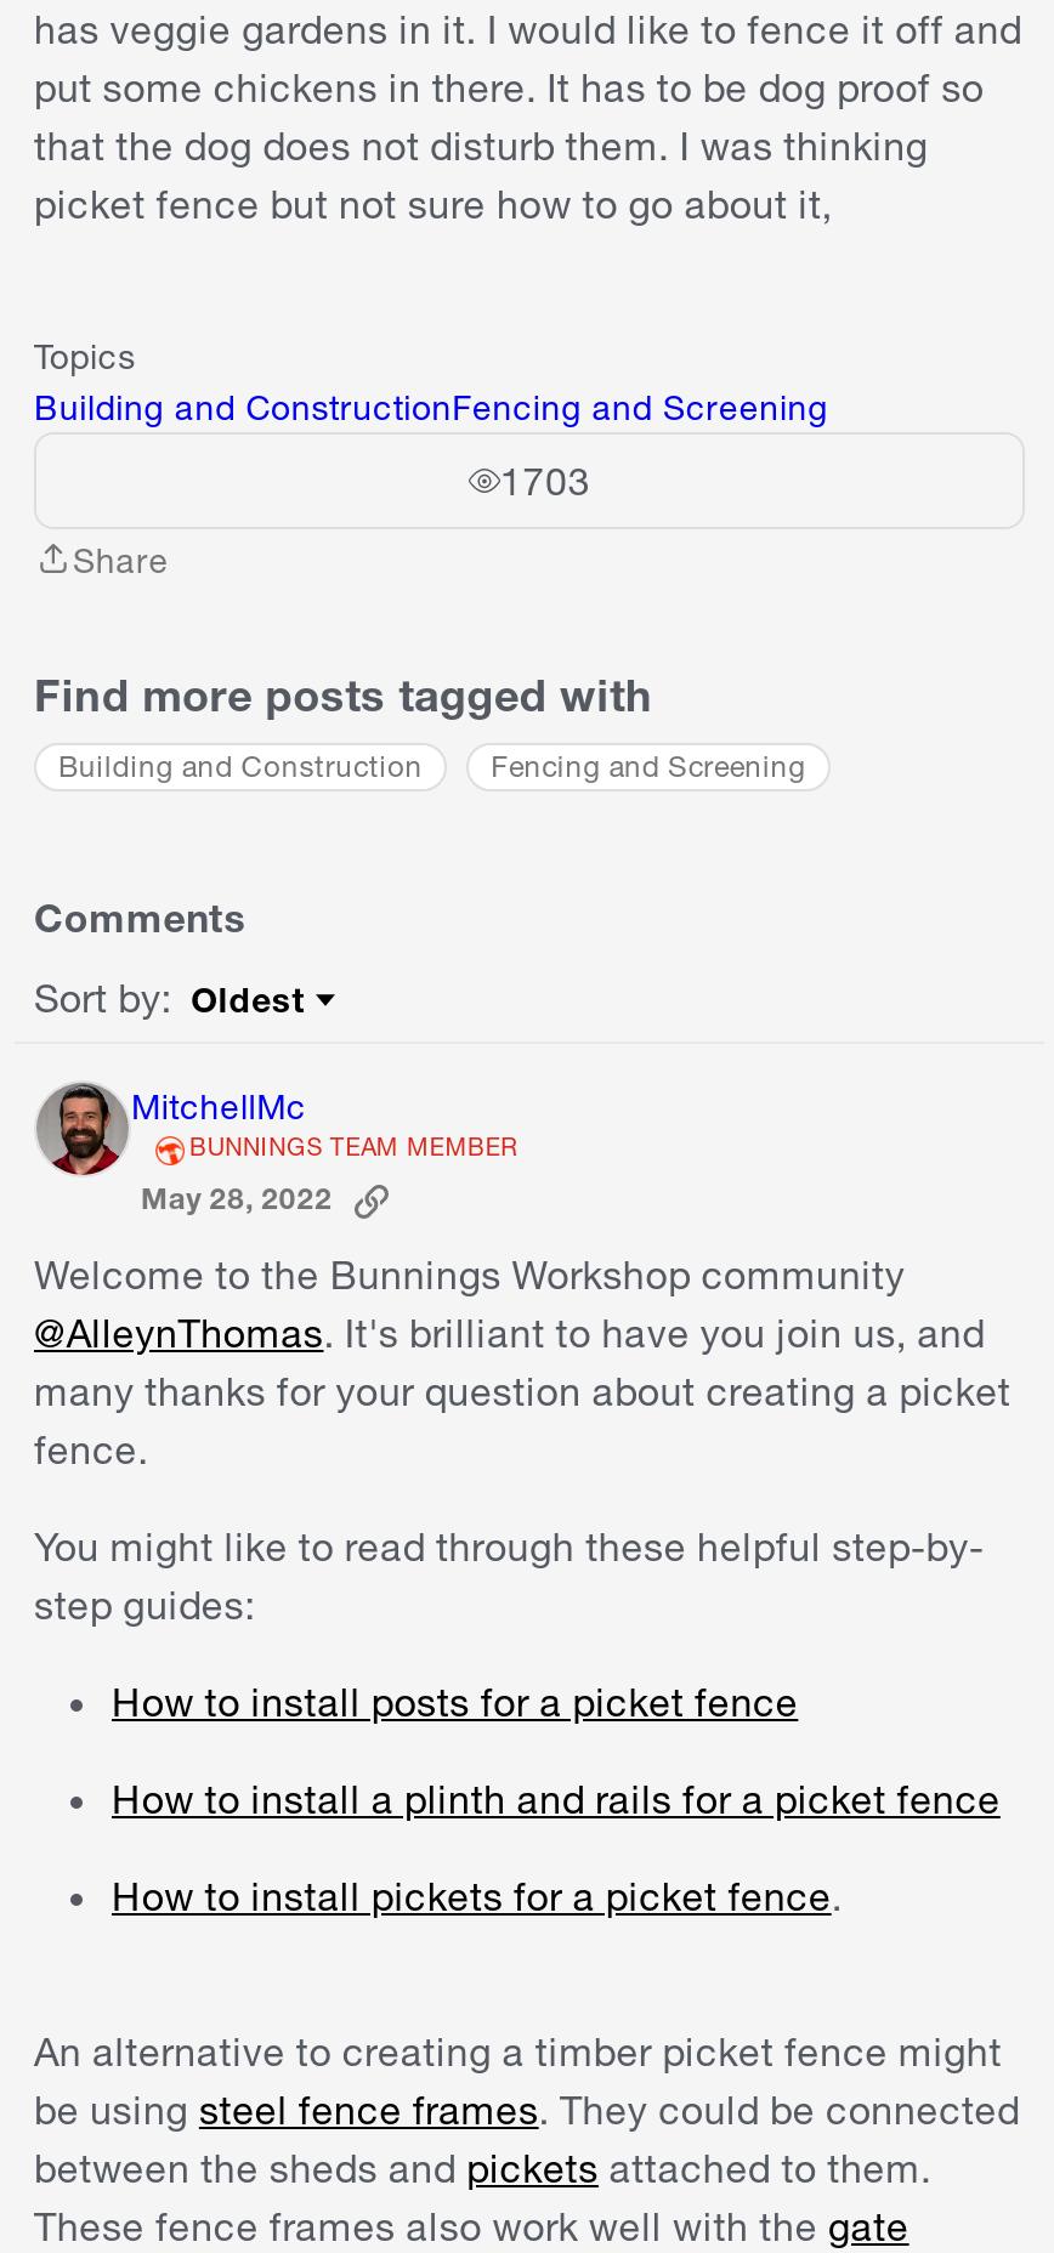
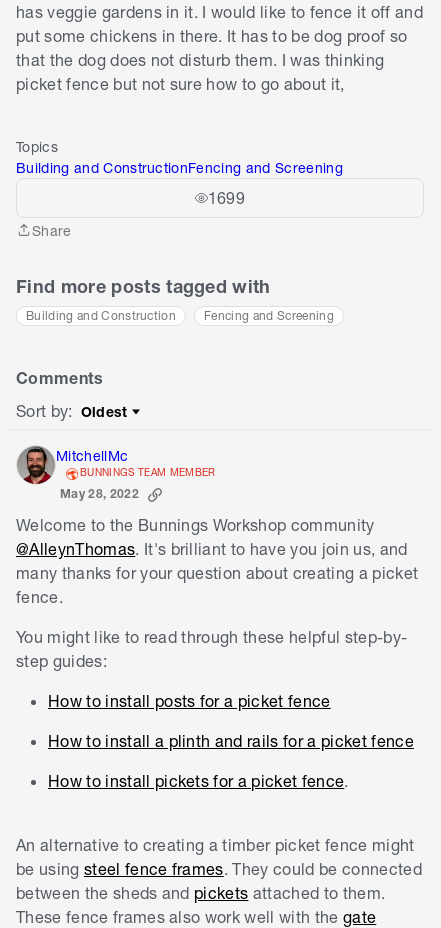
- 1703
+ 1699
